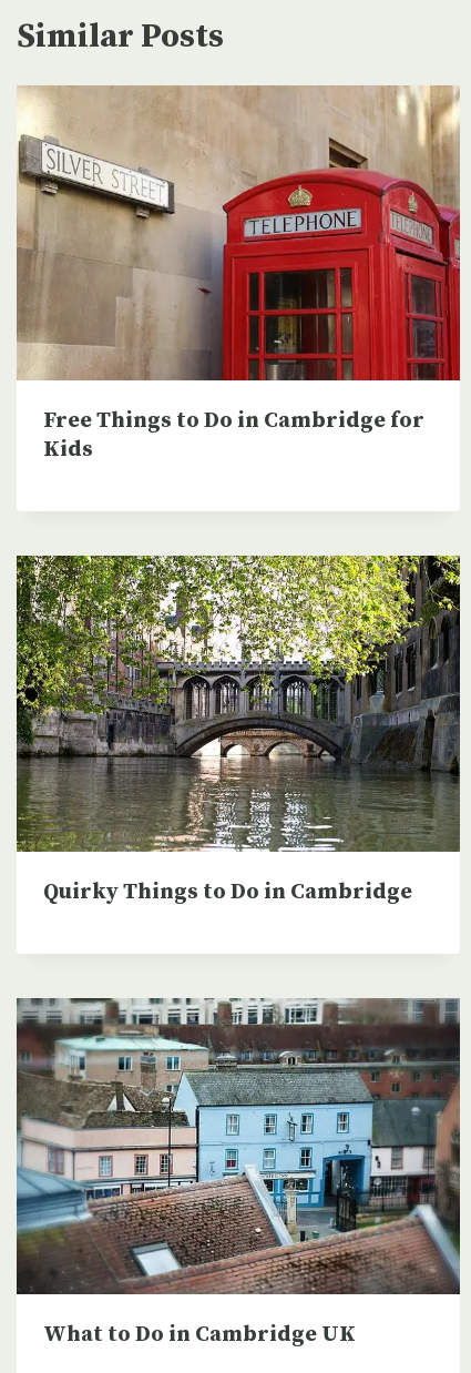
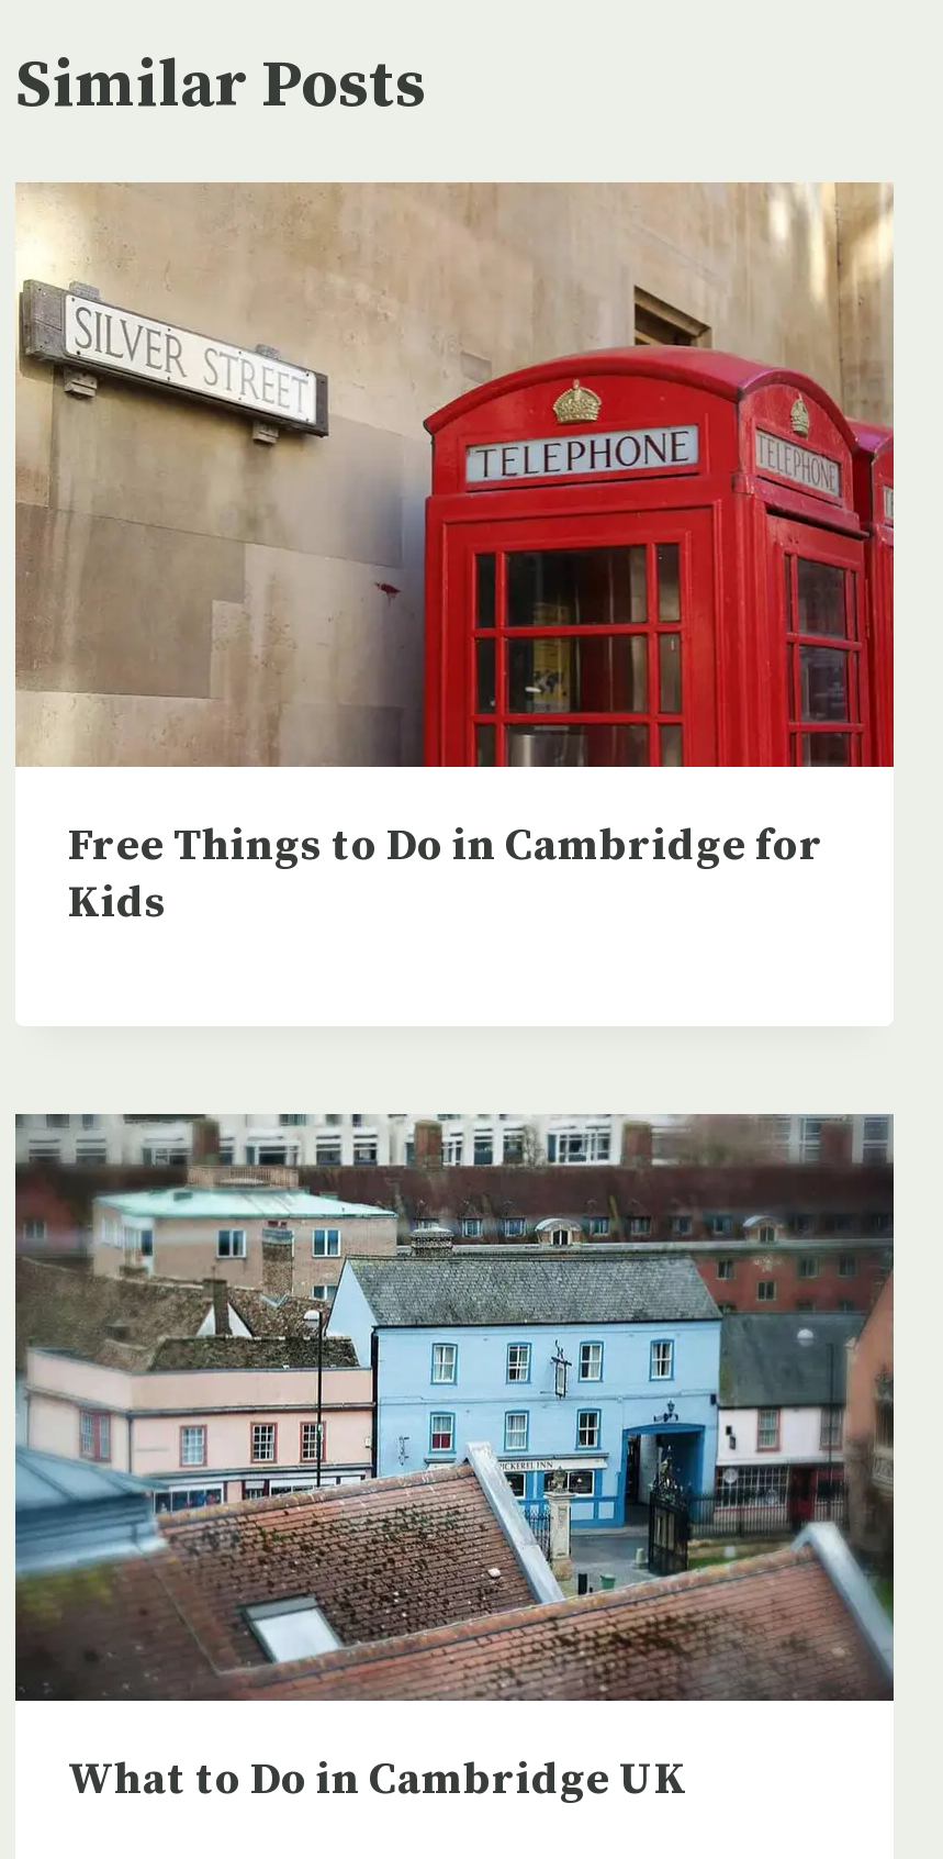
- [image]
- Quirky Things to Do in Cambridge
